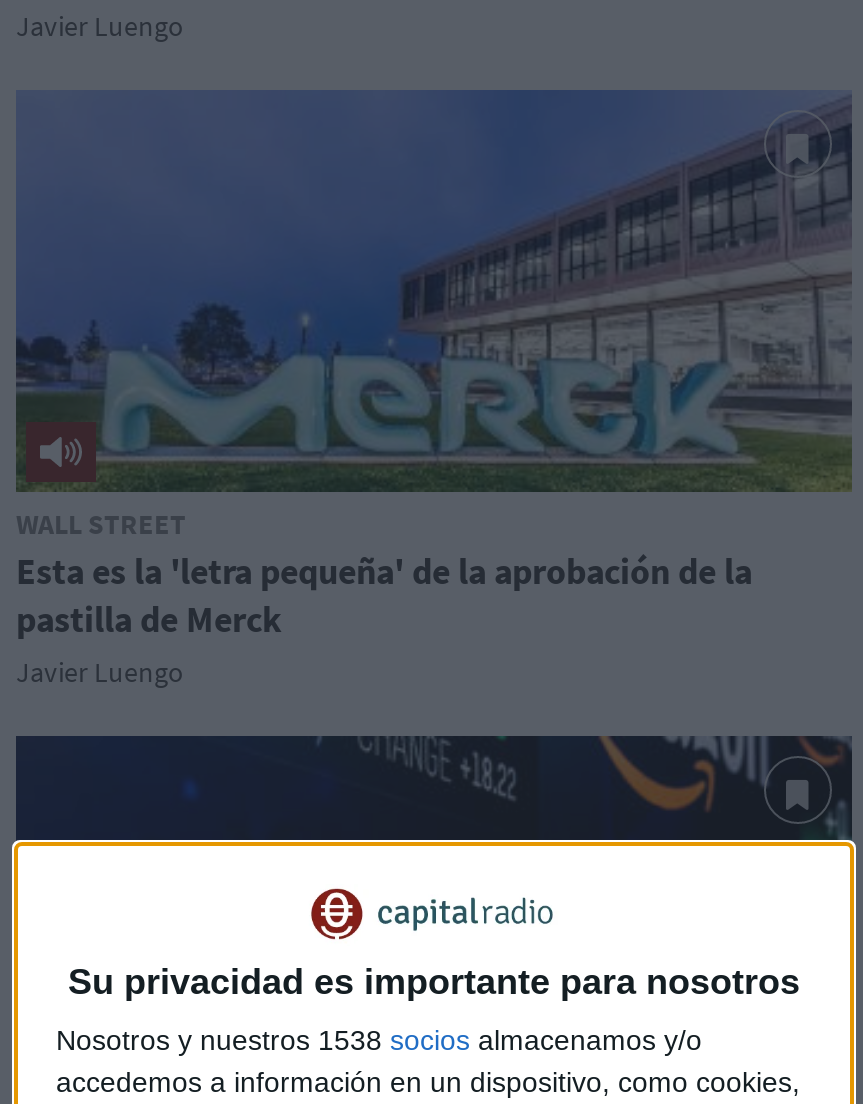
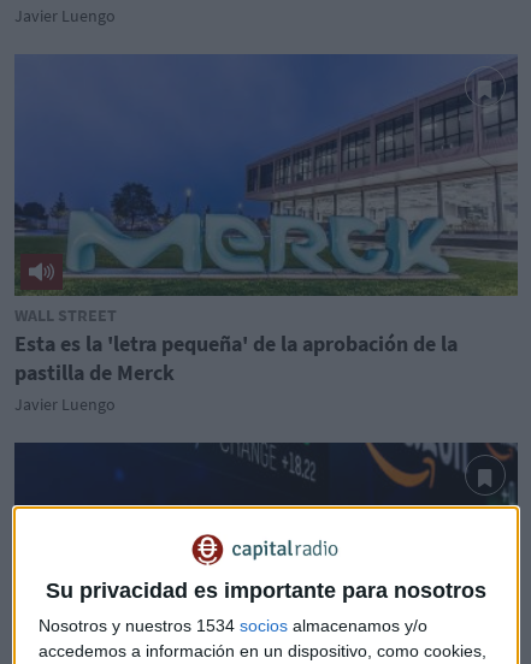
- Nosotros y nuestros 1538 socios almacenamos y/o
+ Nosotros y nuestros 1534 socios almacenamos y/o
